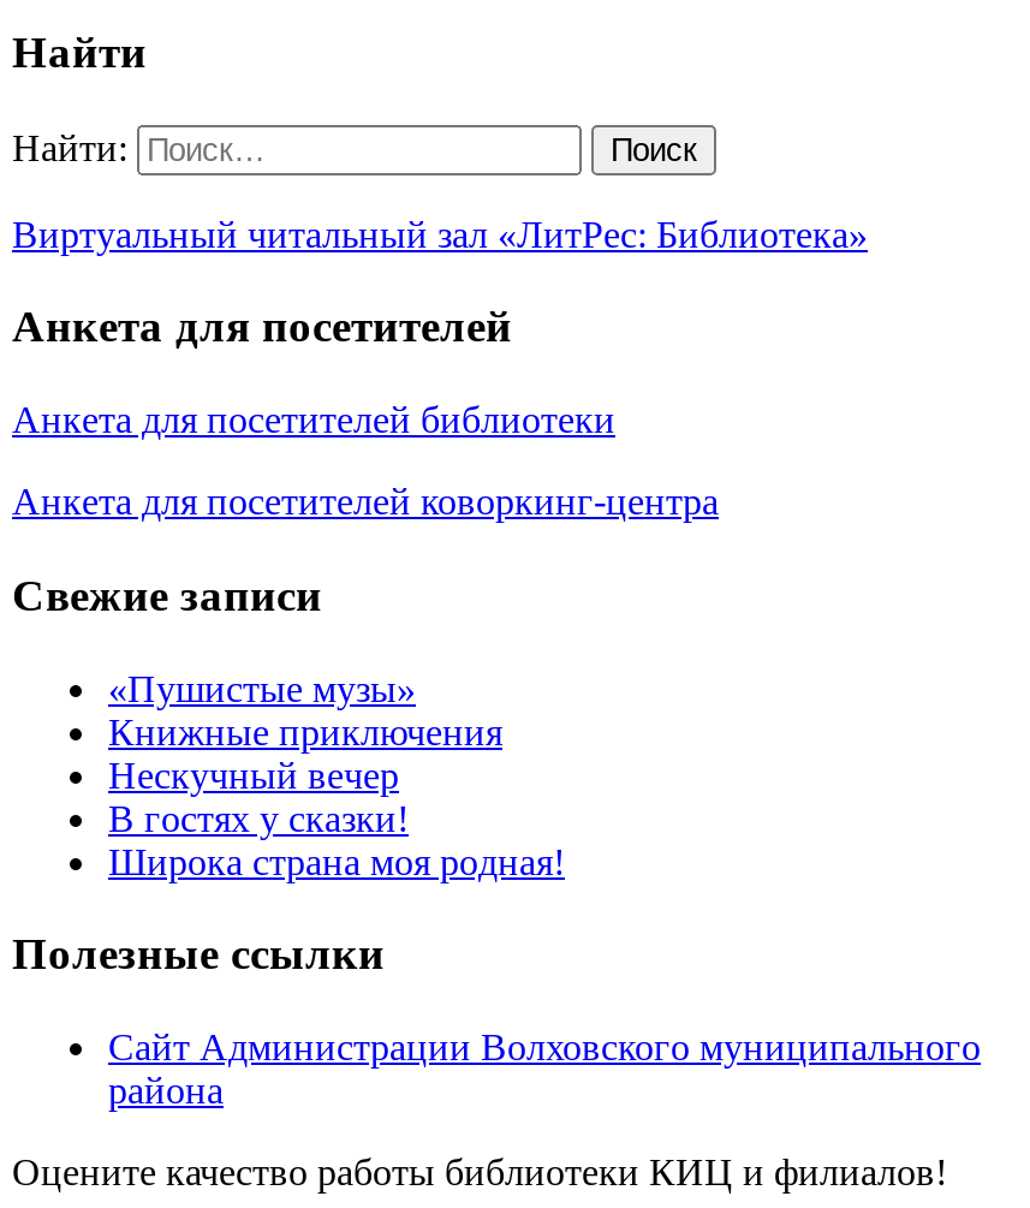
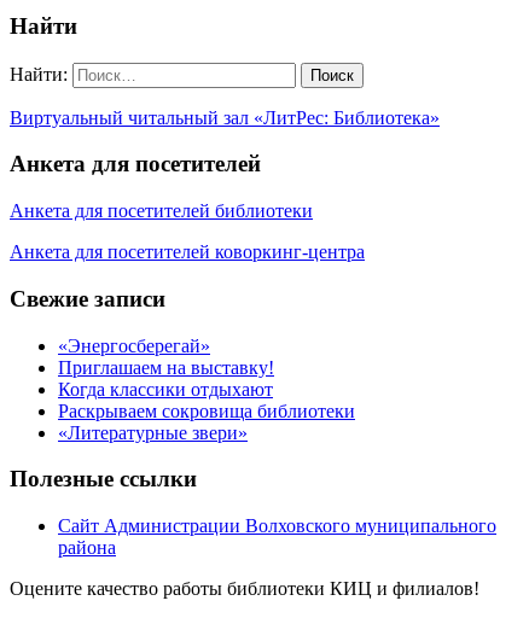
- «Пушистые музы»
- Книжные приключения
- Нескучный вечер
- В гостях у сказки!
- Широка страна моя родная!
+ «Энергосберегай»
+ Приглашаем на выставку!
+ Когда классики отдыхают
+ Раскрываем сокровища библиотеки
+ «Литературные звери»
